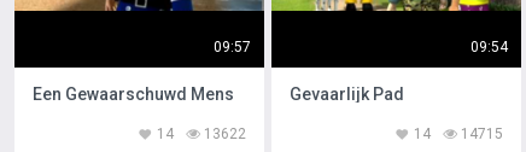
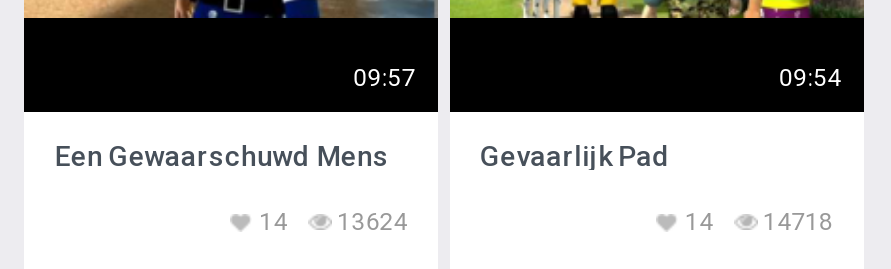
- 14 13622
+ 14 13624

- 14 14715
+ 14 14718
